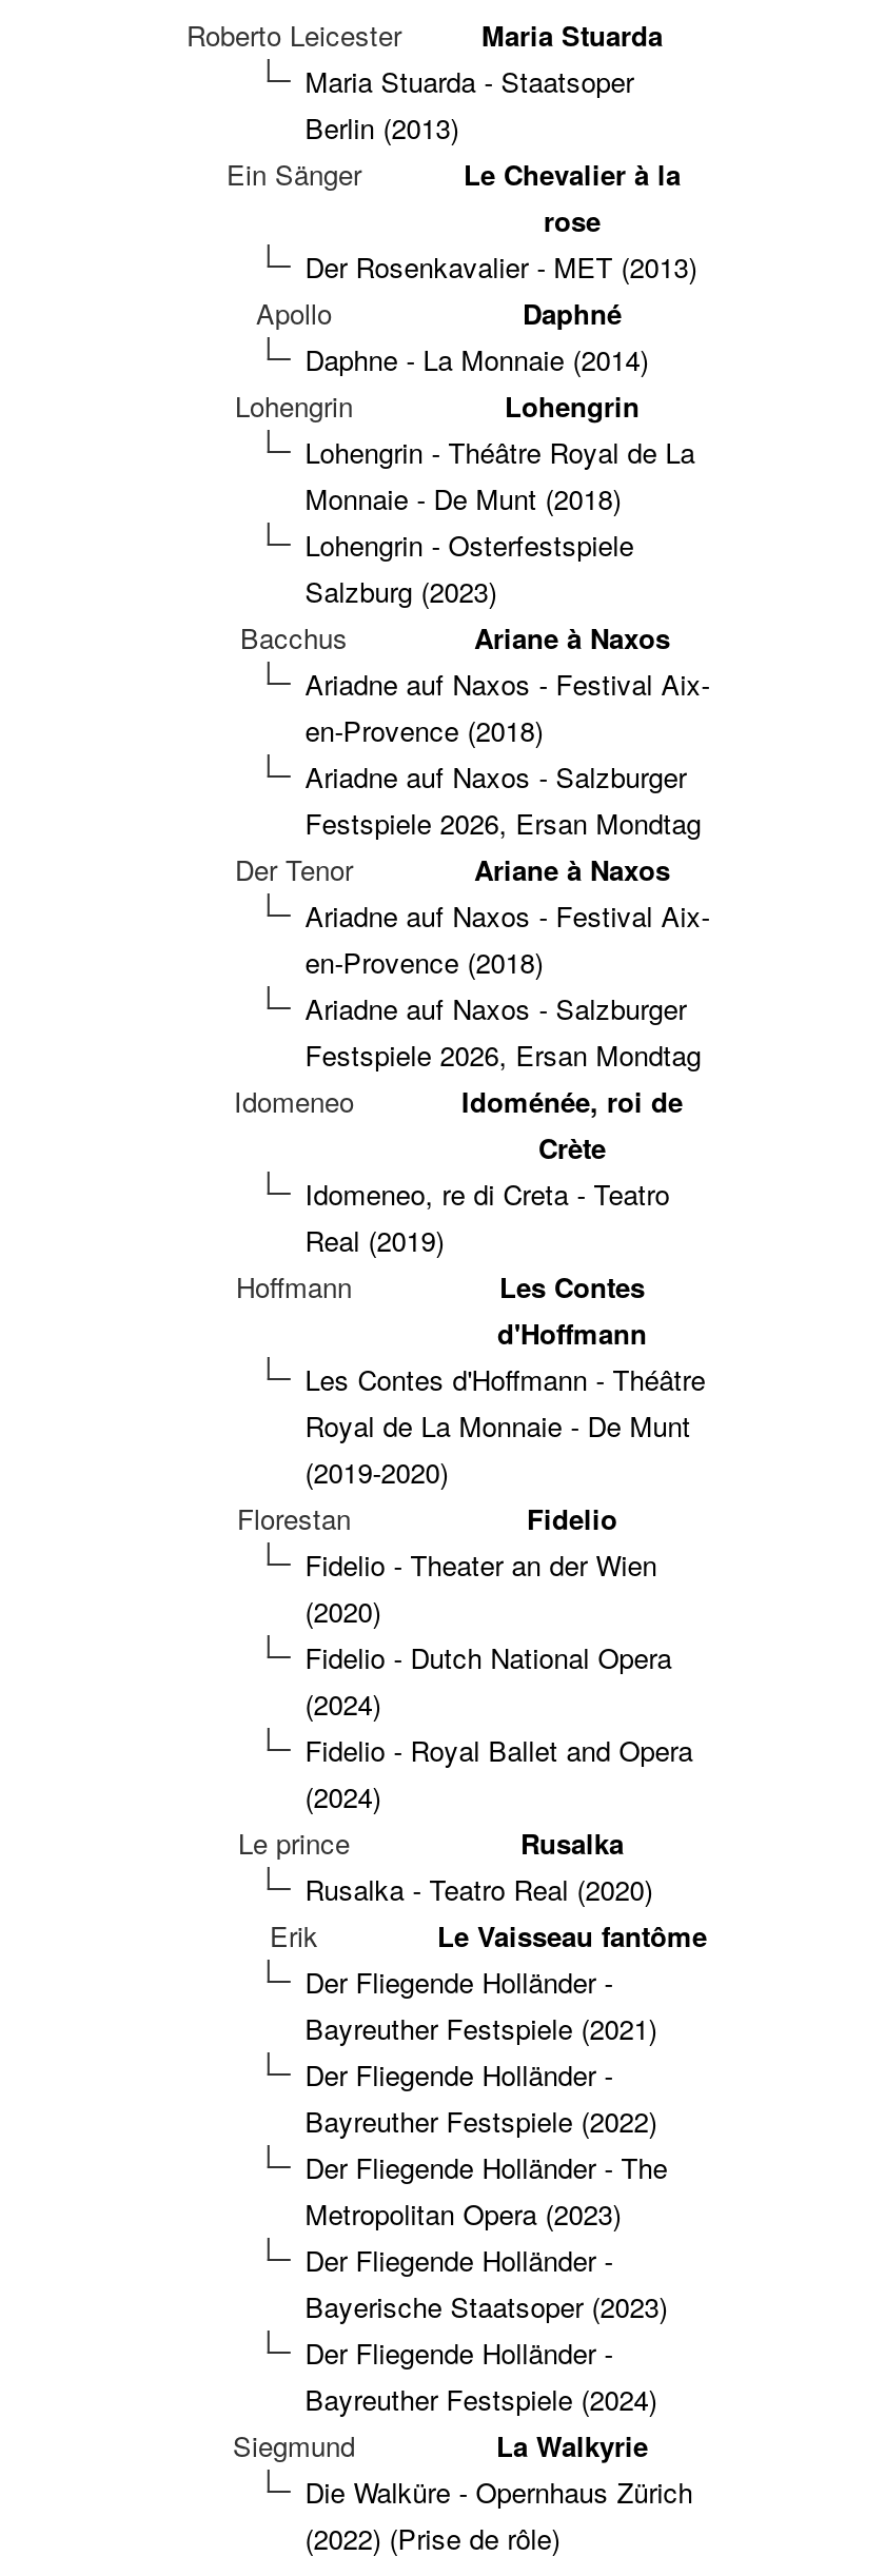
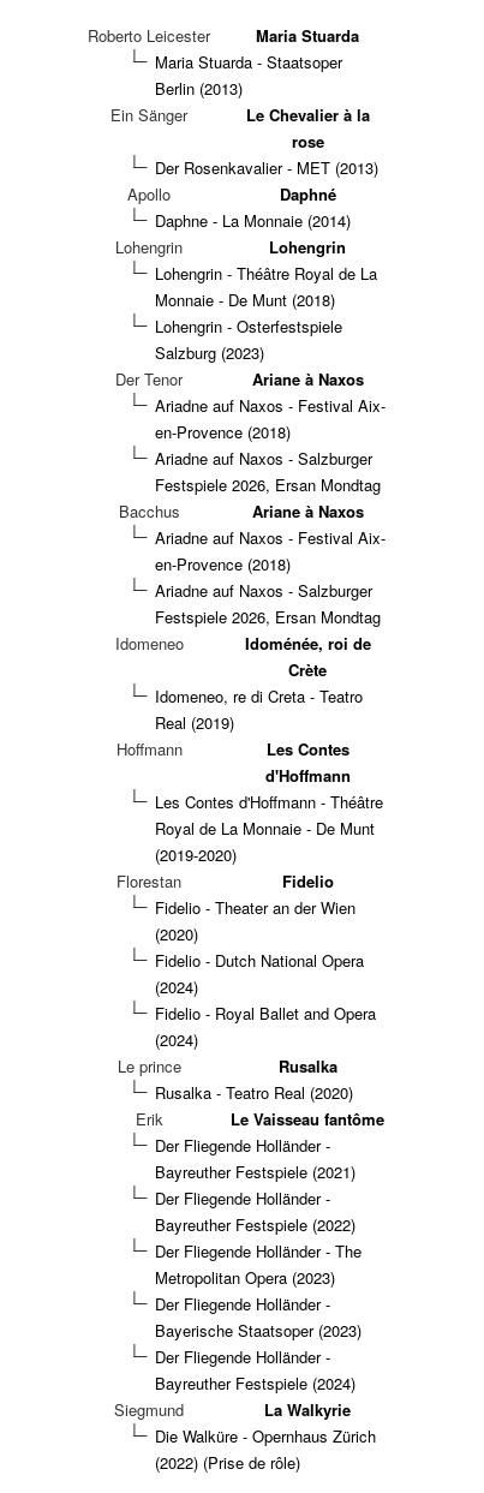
moved down: Bacchus

moved up: Der Tenor
